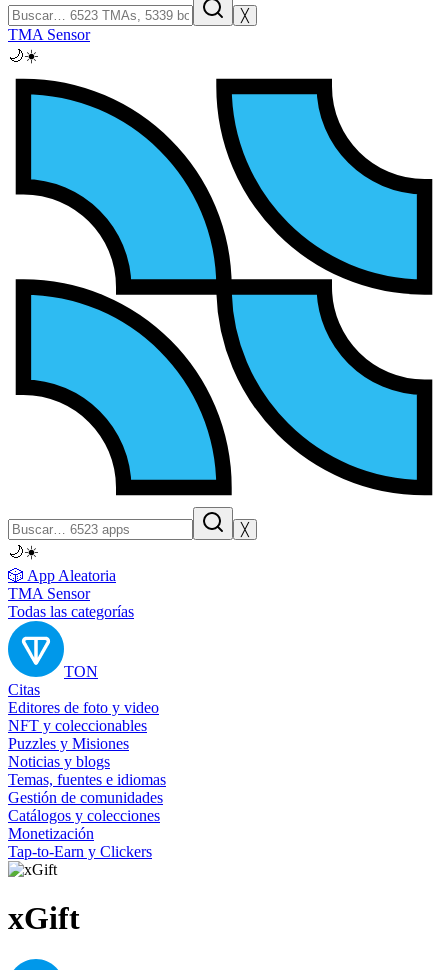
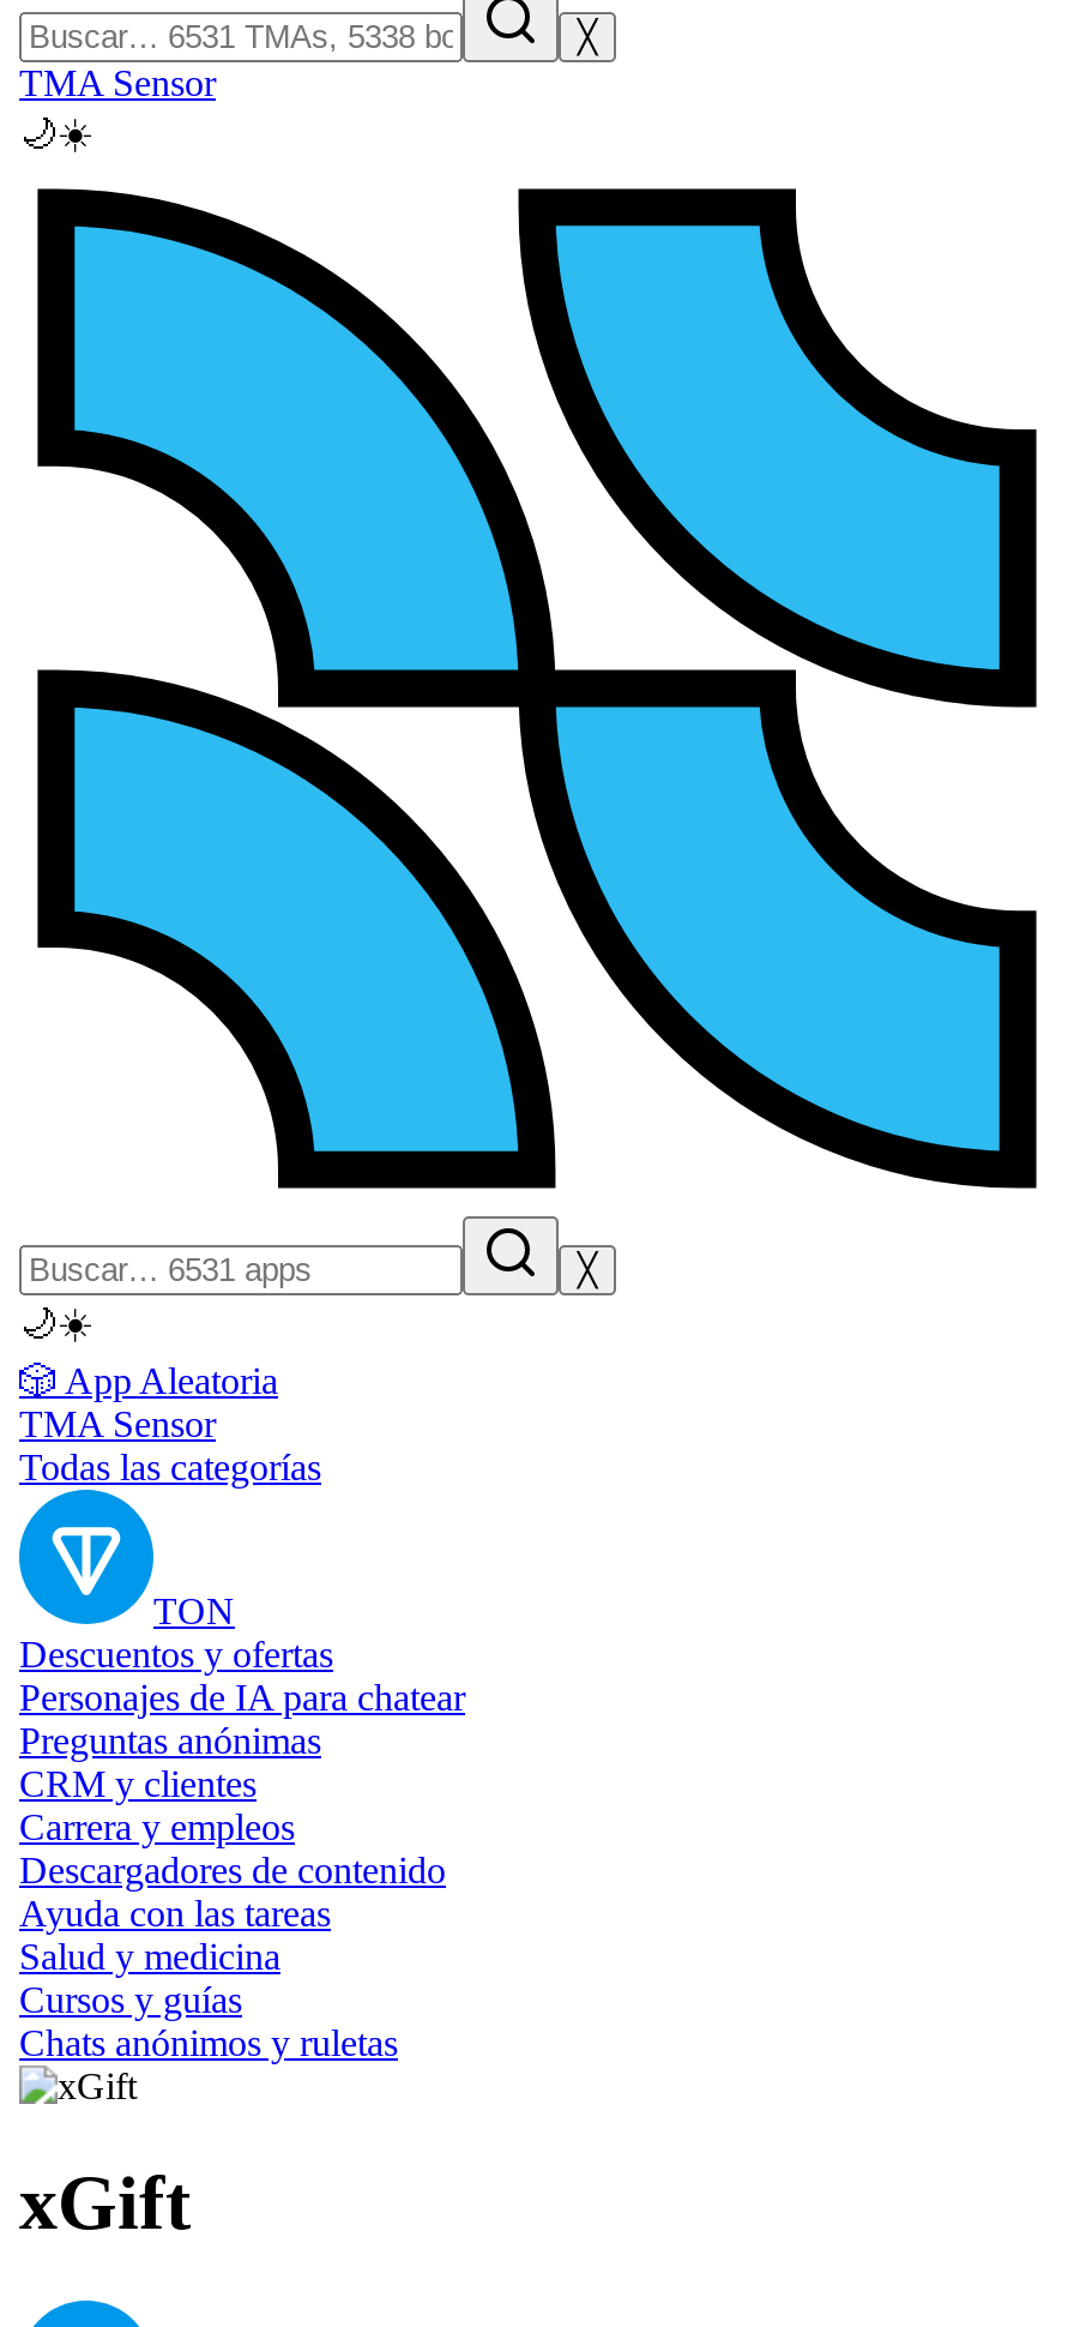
- Citas
- Editores de foto y video
- NFT y coleccionables
- Puzzles y Misiones
- Noticias y blogs
- Temas, fuentes e idiomas
- Gestión de comunidades
- Catálogos y colecciones
- Monetización
- Tap-to-Earn y Clickers
+ Descuentos y ofertas
+ Personajes de IA para chatear
+ Preguntas anónimas
+ CRM y clientes
+ Carrera y empleos
+ Descargadores de contenido
+ Ayuda con las tareas
+ Salud y medicina
+ Cursos y guías
+ Chats anónimos y ruletas
